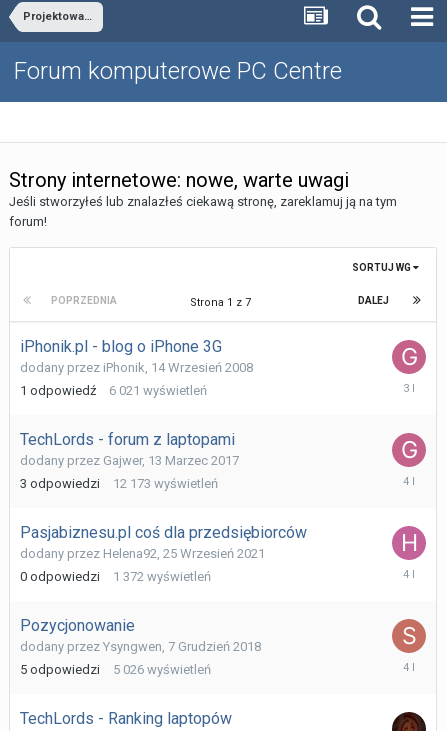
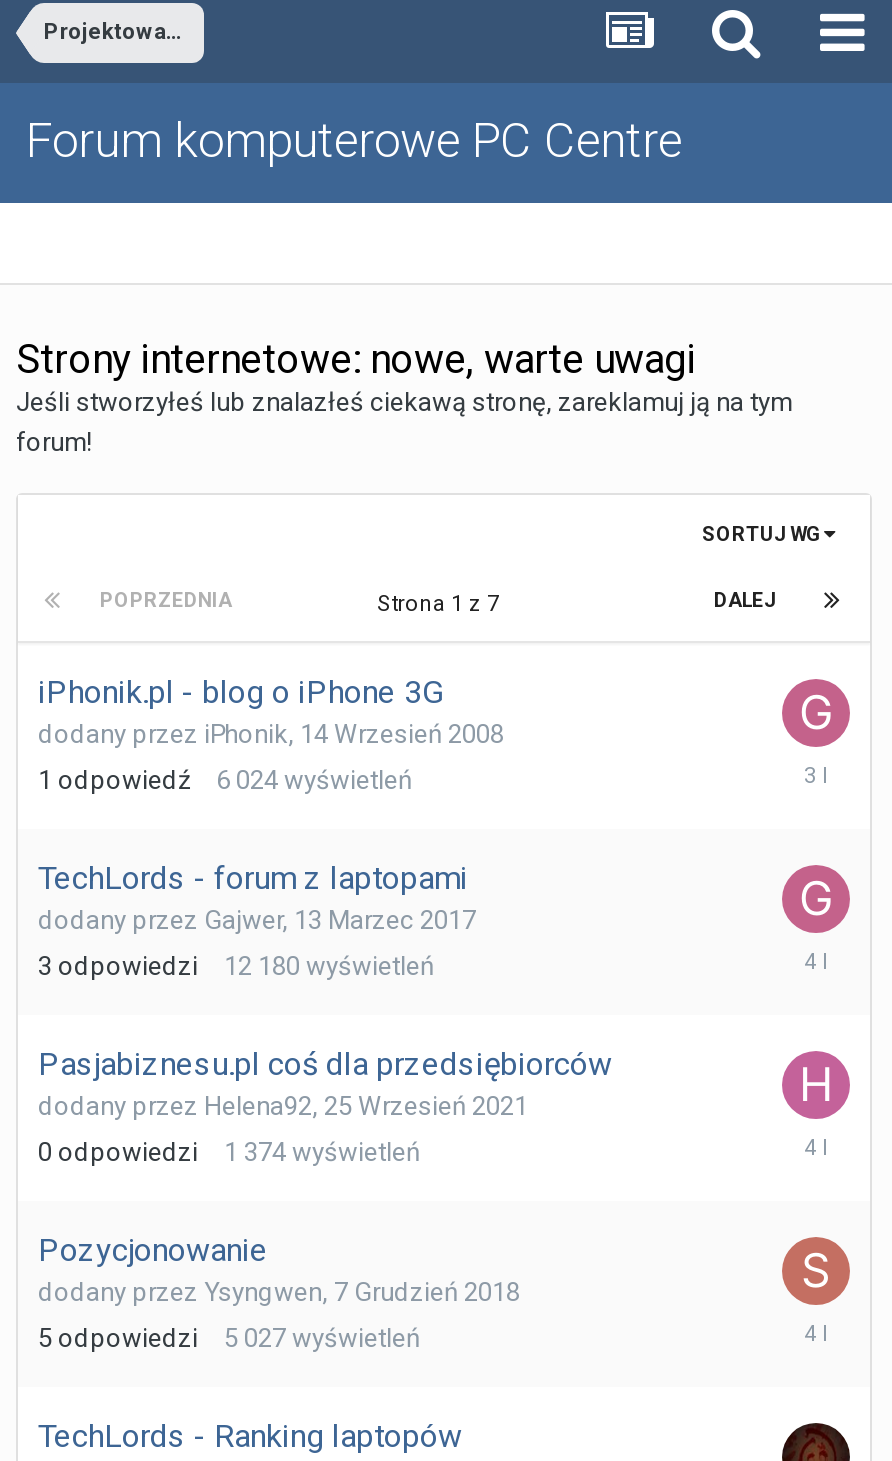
- 1 odpowiedź 6 021 wyświetleń
+ 1 odpowiedź 6 024 wyświetleń

- 3 odpowiedzi 12 173 wyświetleń
+ 3 odpowiedzi 12 180 wyświetleń

- 0 odpowiedzi 1 372 wyświetleń
+ 0 odpowiedzi 1 374 wyświetleń

- 5 odpowiedzi 5 026 wyświetleń
+ 5 odpowiedzi 5 027 wyświetleń
